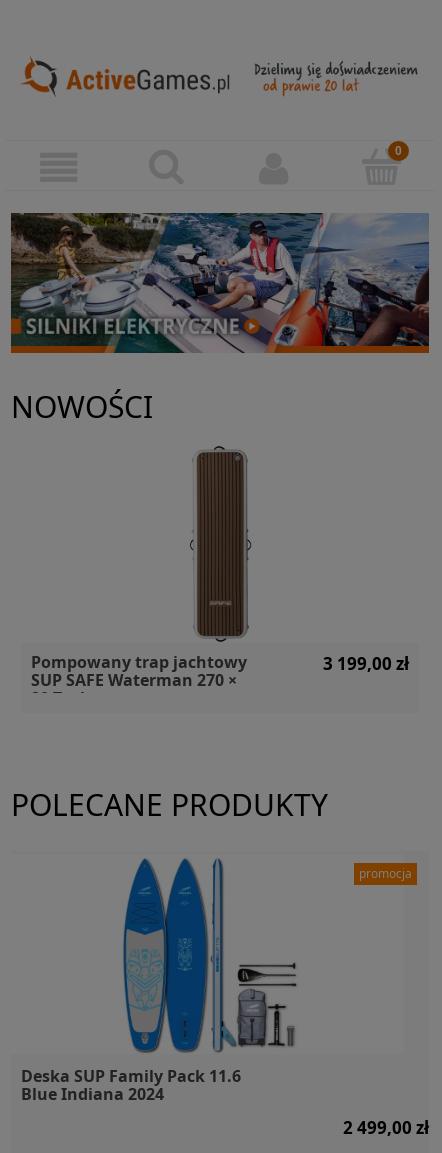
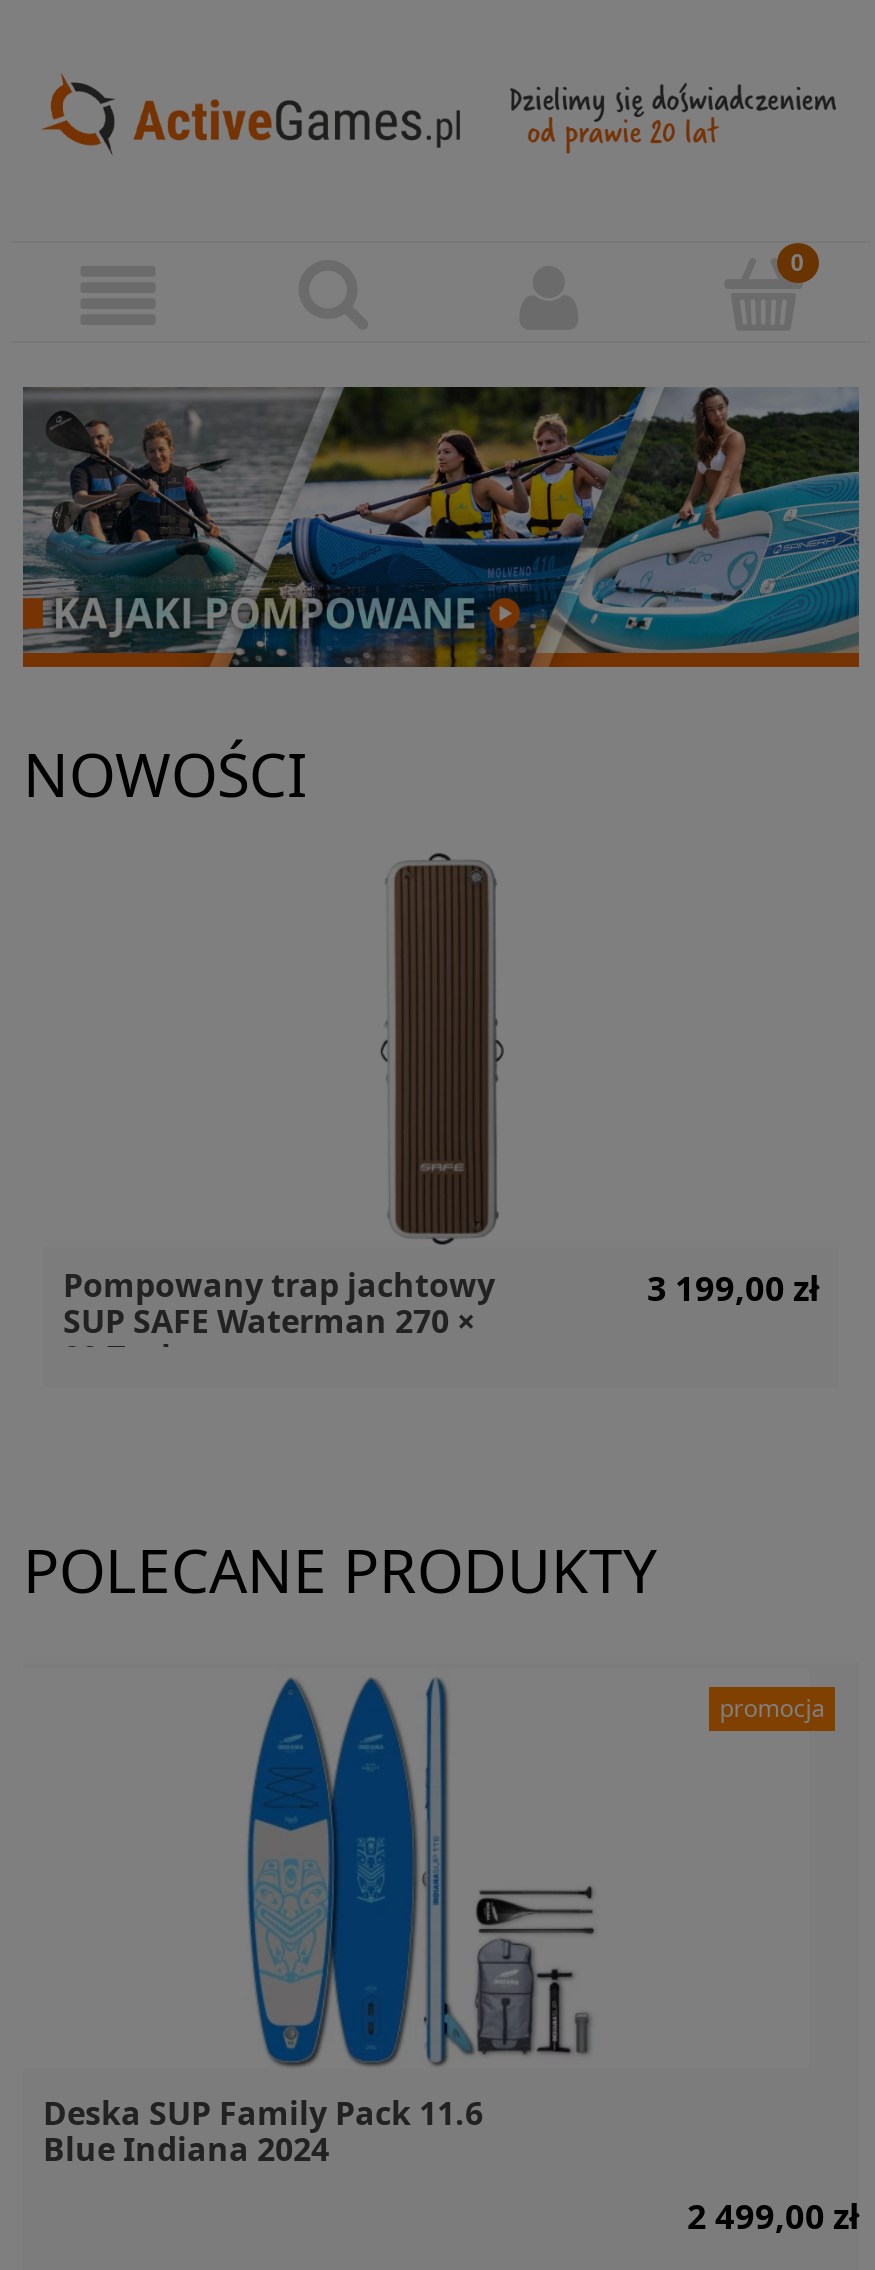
- [image]
+ [image]
